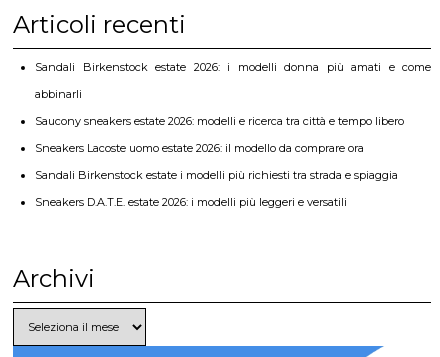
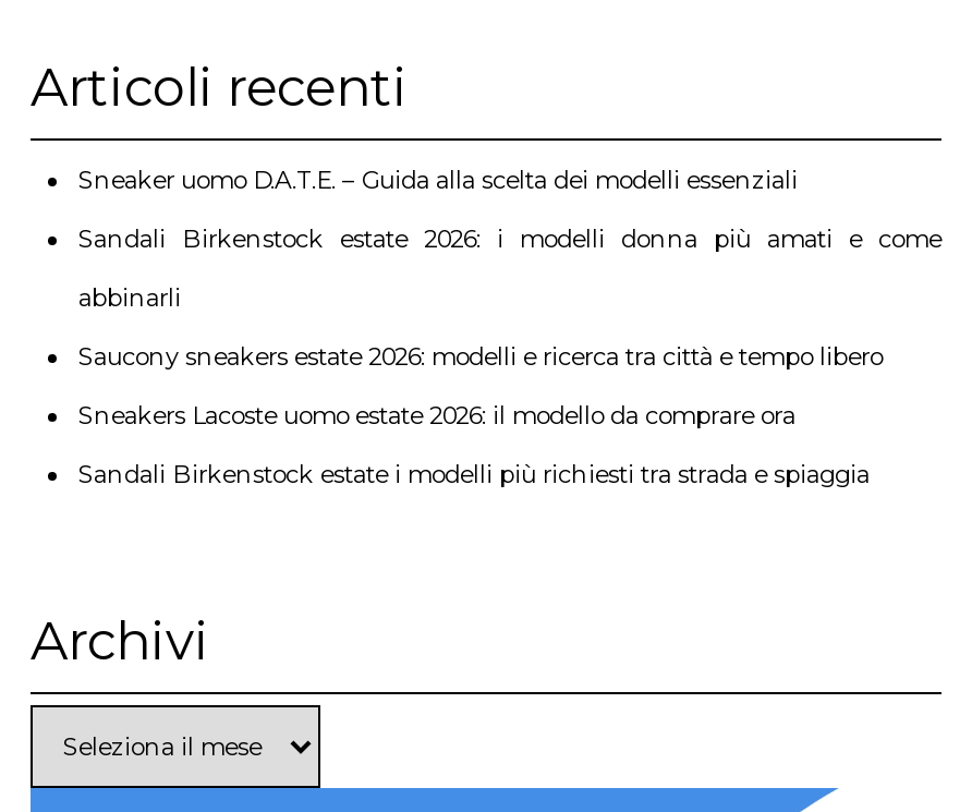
+ Sneaker uomo D.A.T.E. – Guida alla scelta dei modelli essenziali

moved down: Sandali Birkenstock estate 2026: i modelli donna più amati e come | abbinarli | Saucony sneakers estate 2026: modelli e ricerca tra città e tempo libero | Sneakers Lacoste uomo estate 2026: il modello da comprare ora | Sandali Birkenstock estate i modelli più richiesti tra strada e spiaggia

- Sneakers D.A.T.E. estate 2026: i modelli più leggeri e versatili
